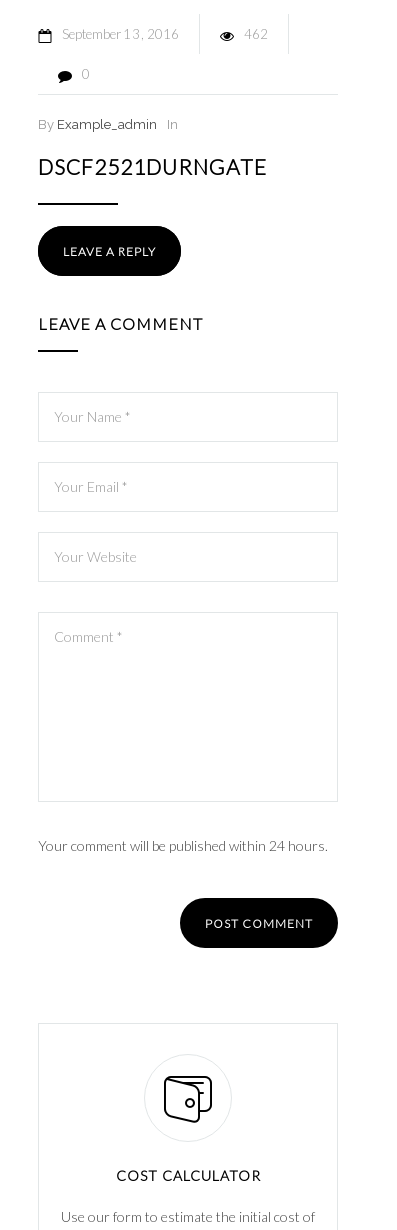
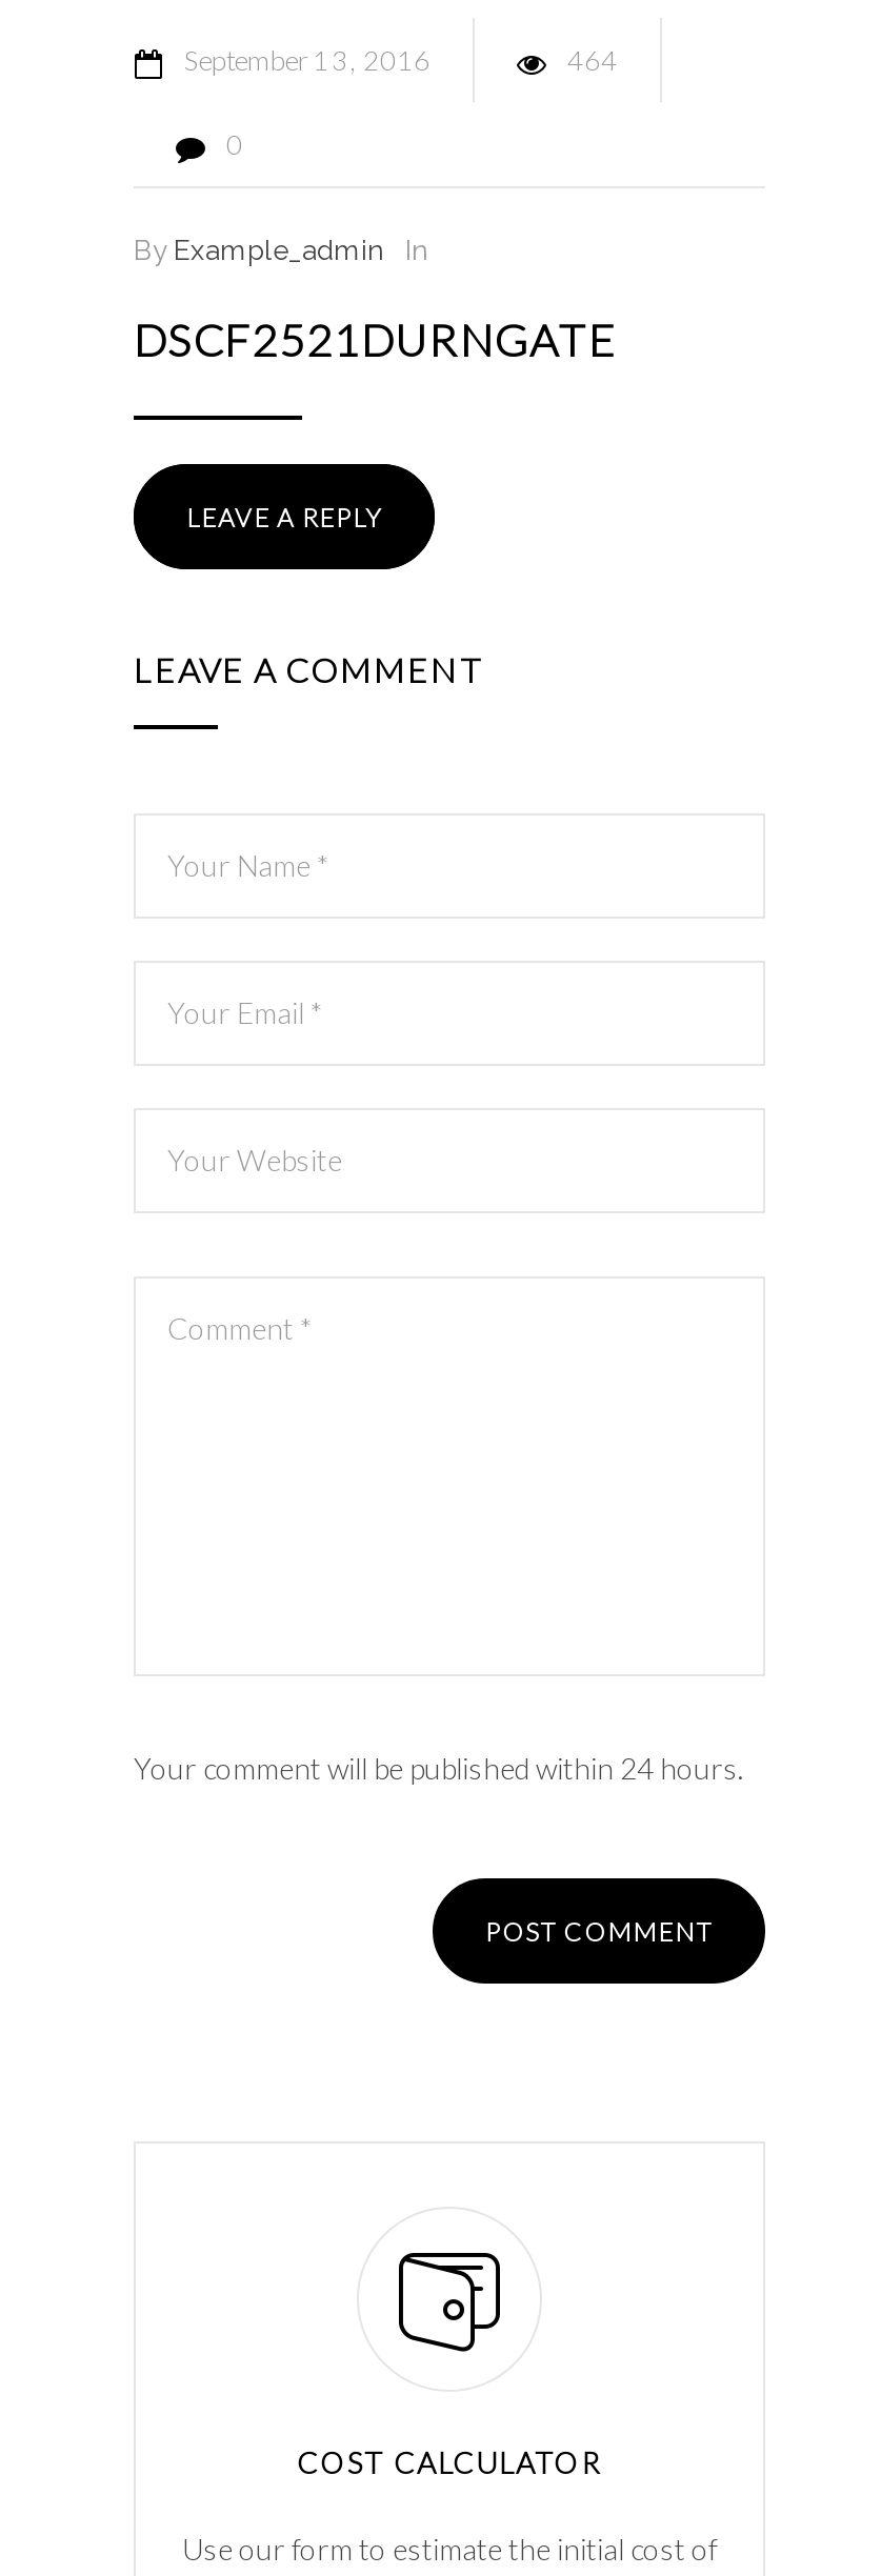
- 462
+ 464
